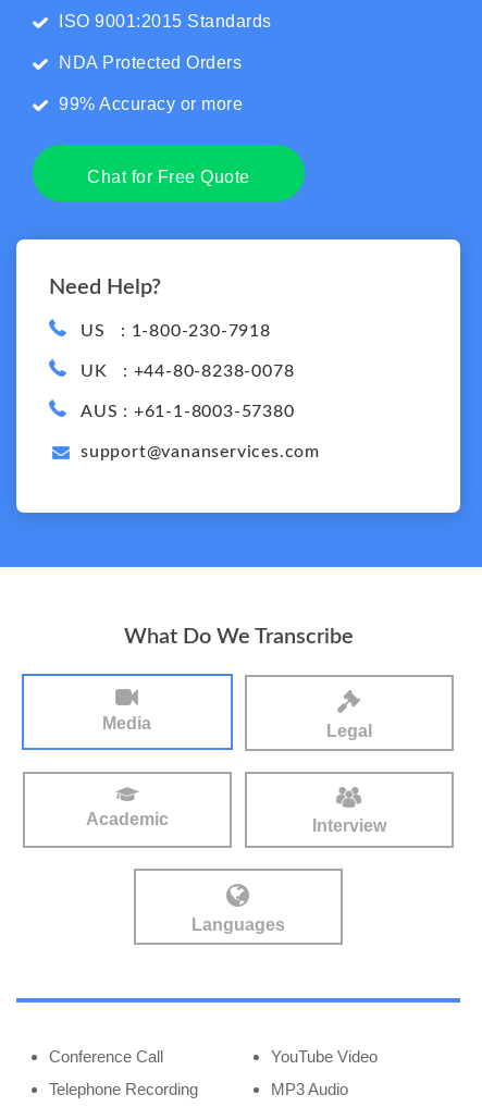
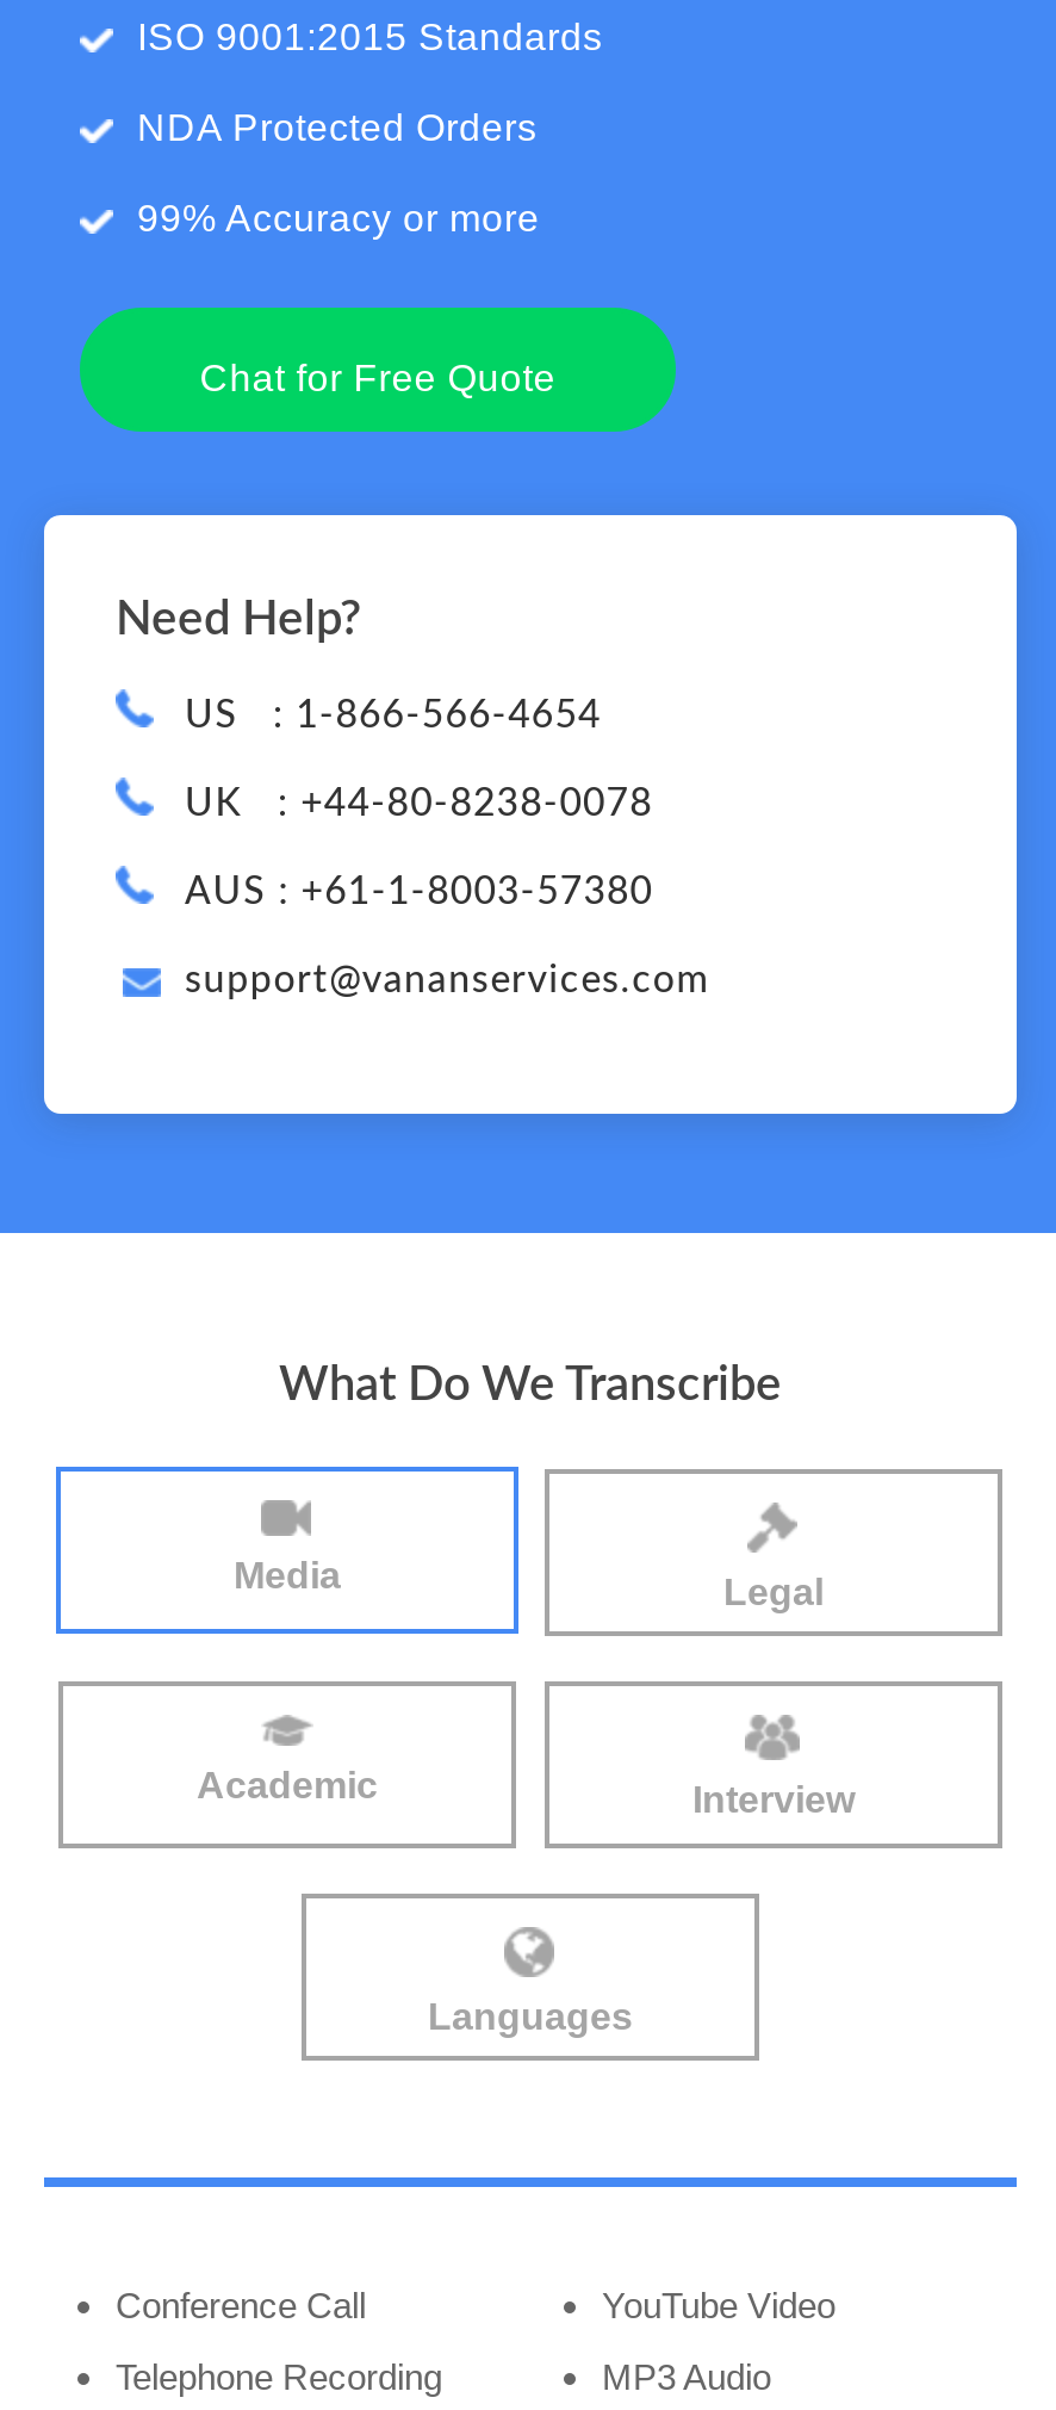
- US : 1-800-230-7918
+ US : 1-866-566-4654
